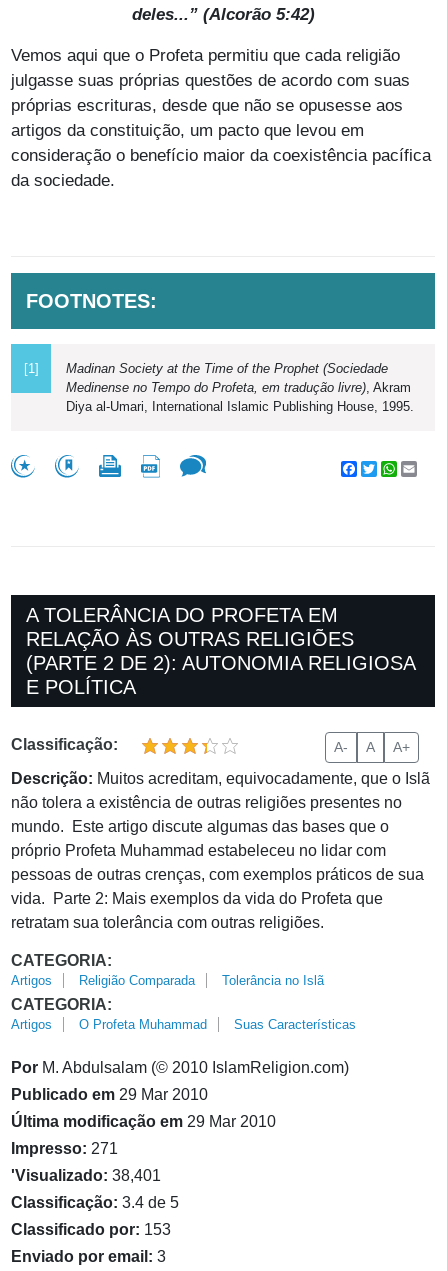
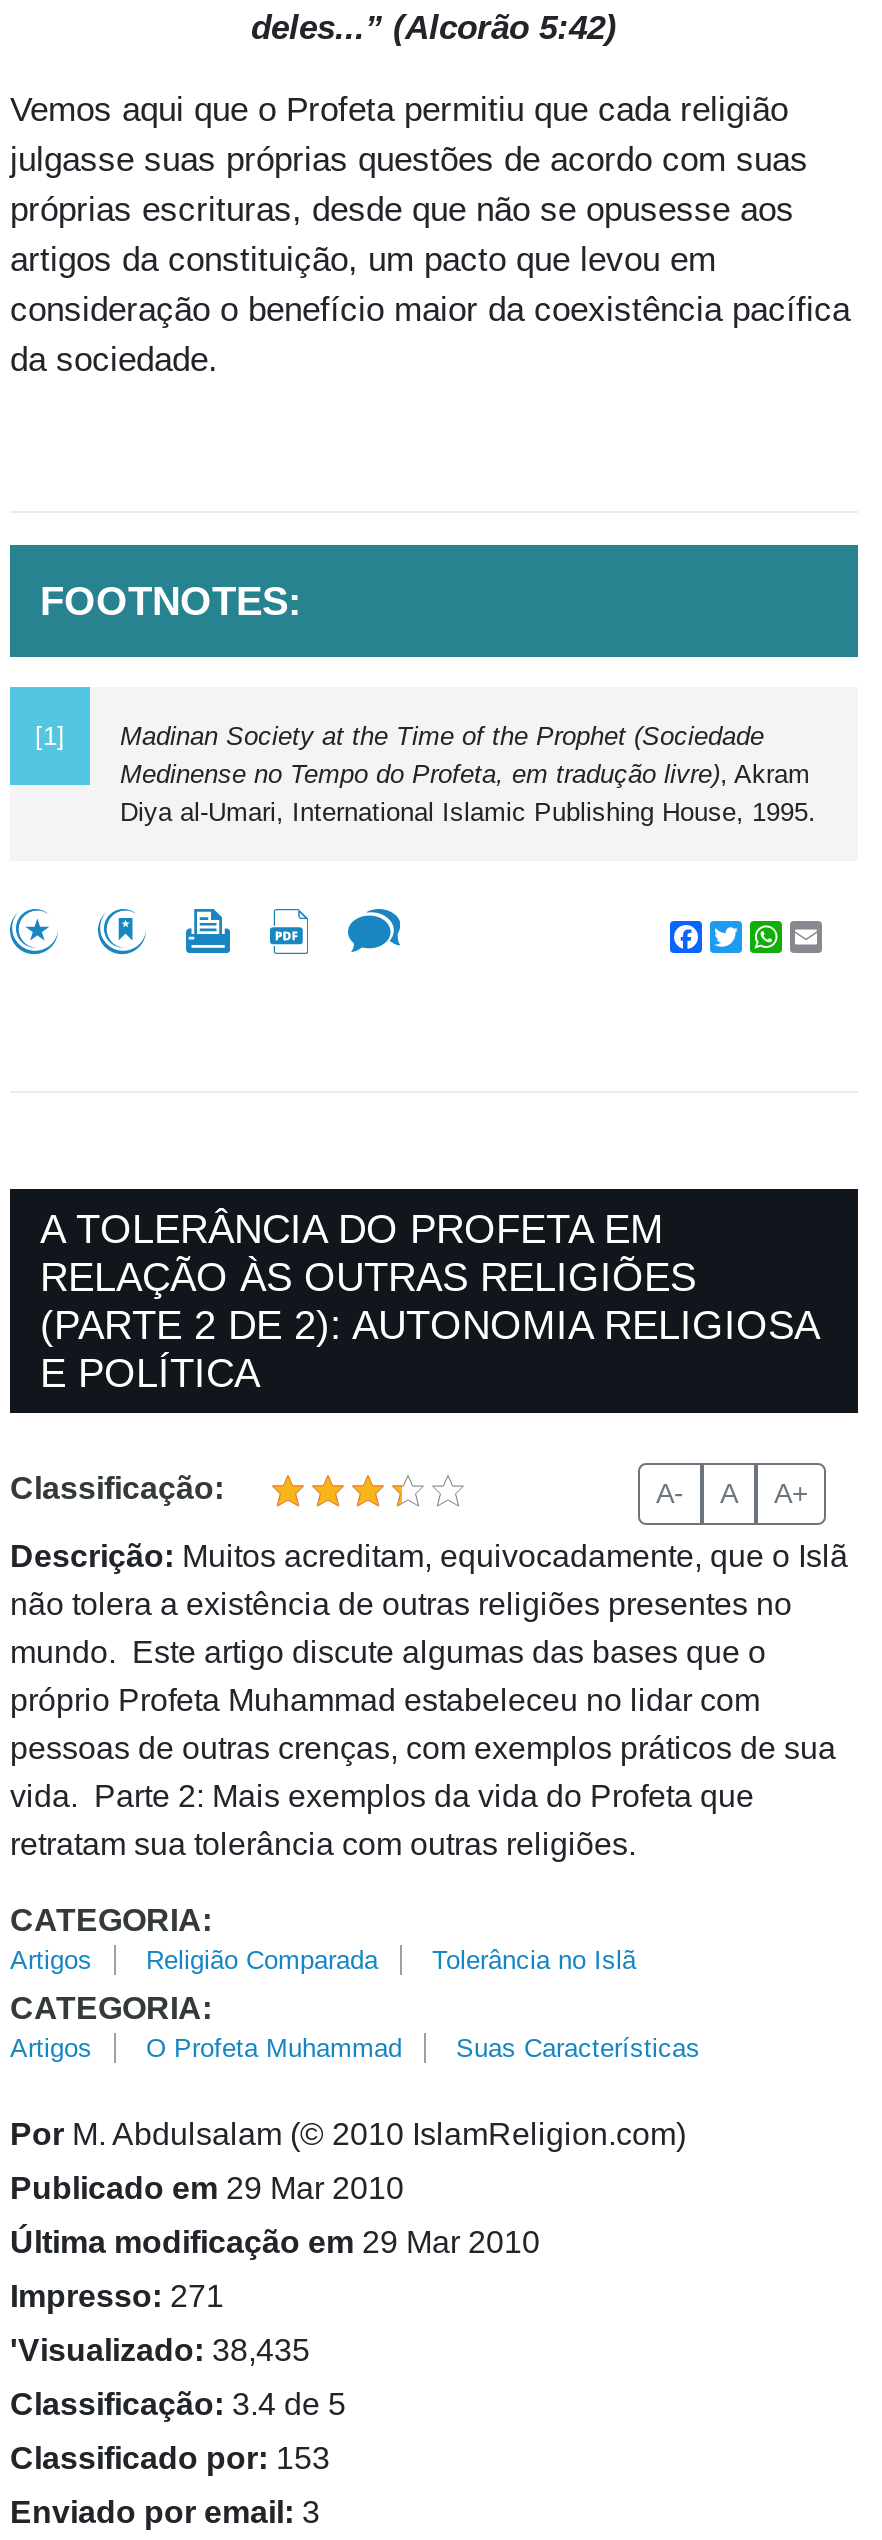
- 'Visualizado: 38,401
+ 'Visualizado: 38,435
